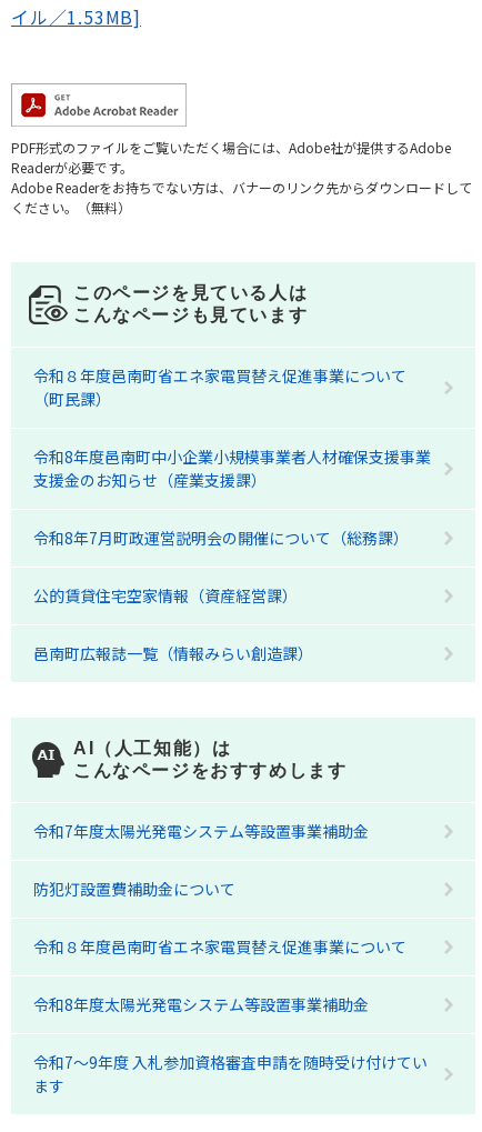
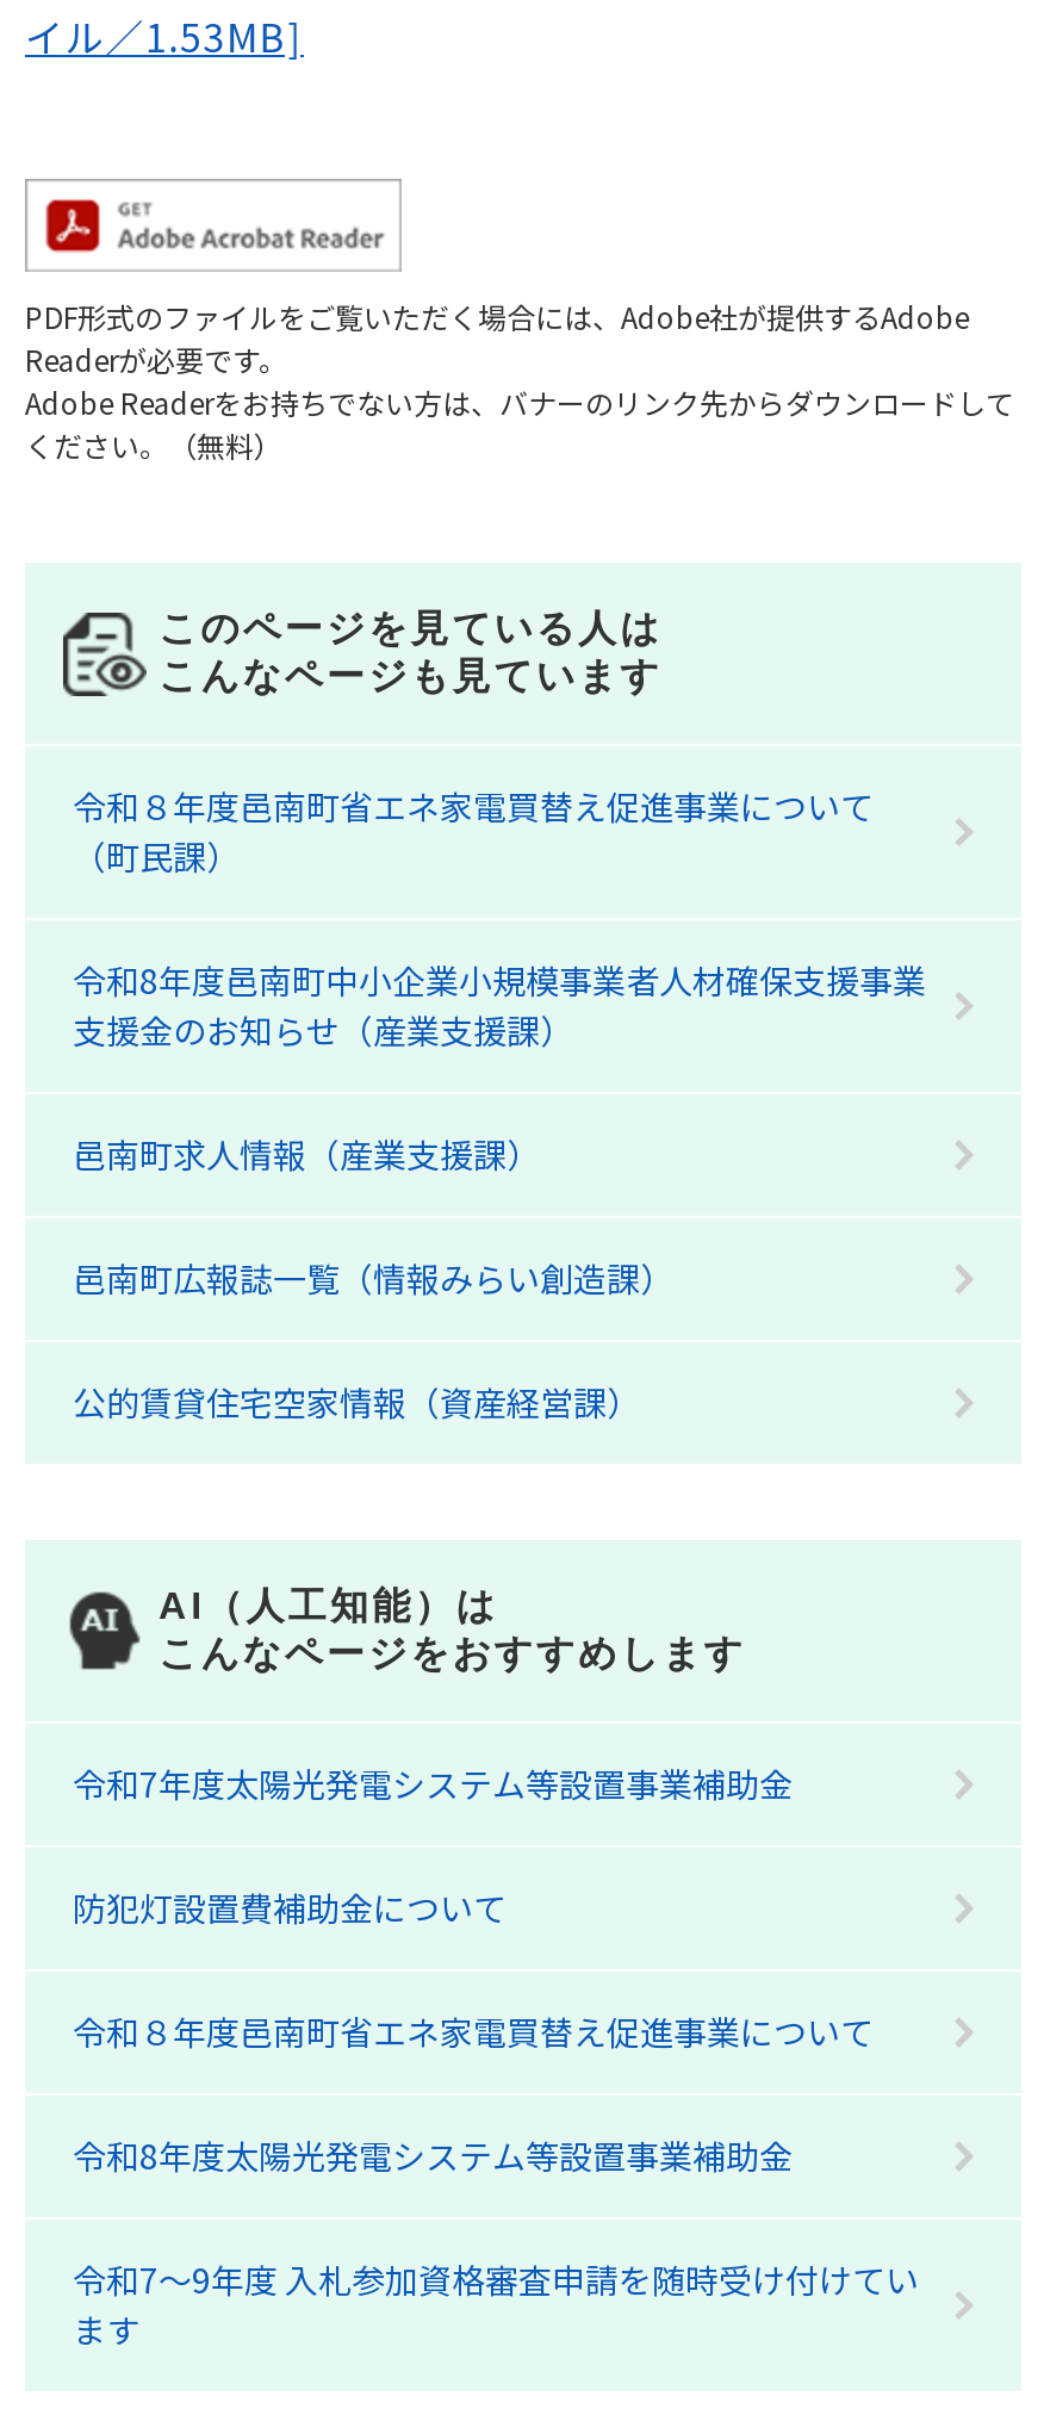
- 令和8年7月町政運営説明会の開催について（総務課）
+ 邑南町求人情報（産業支援課）

moved down: 公的賃貸住宅空家情報（資産経営課）

moved up: 邑南町広報誌一覧（情報みらい創造課）
